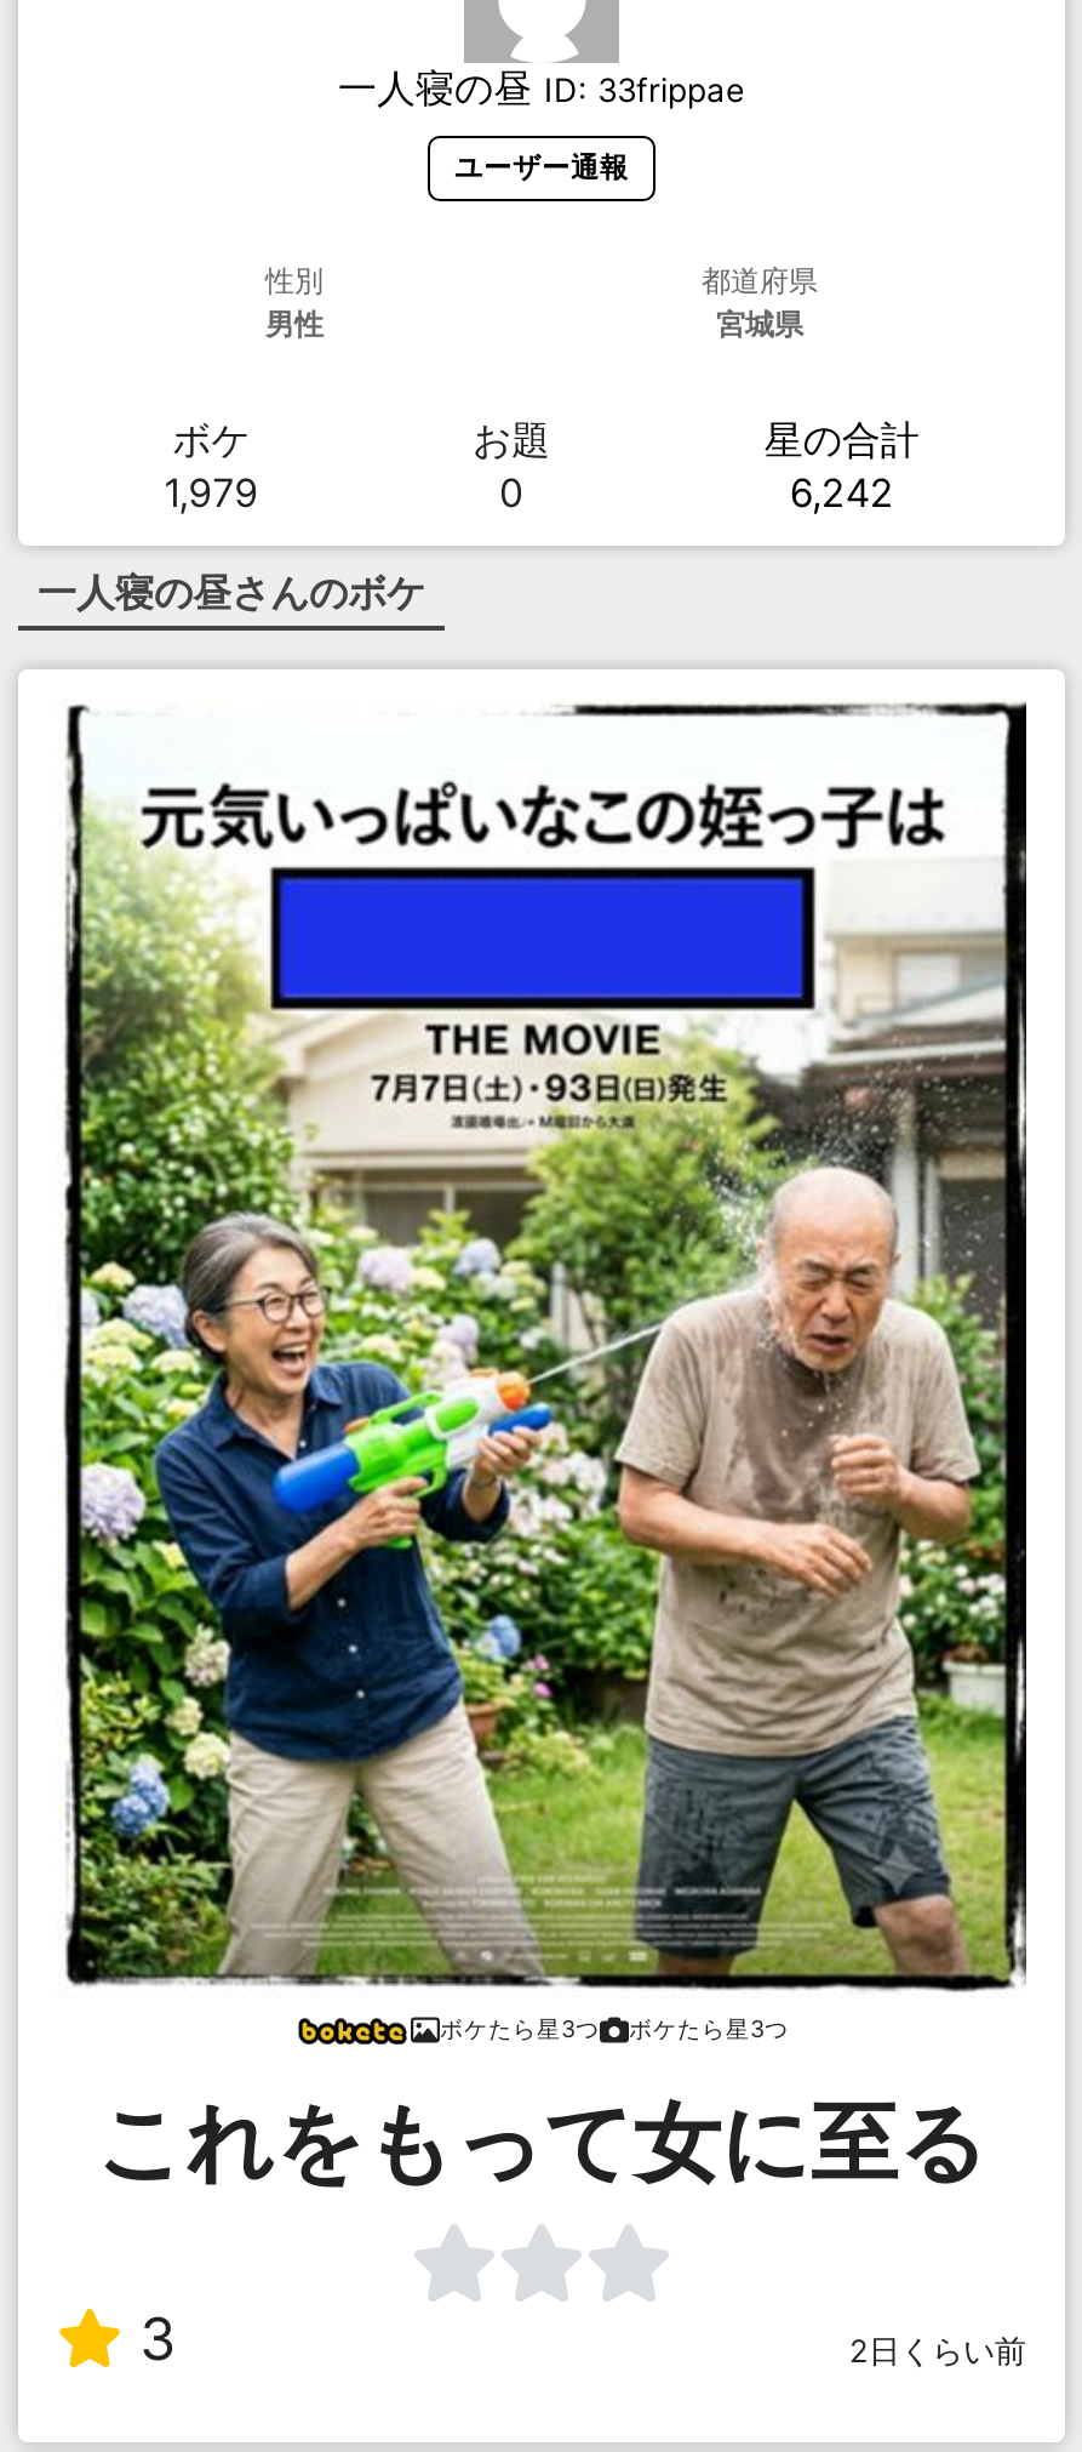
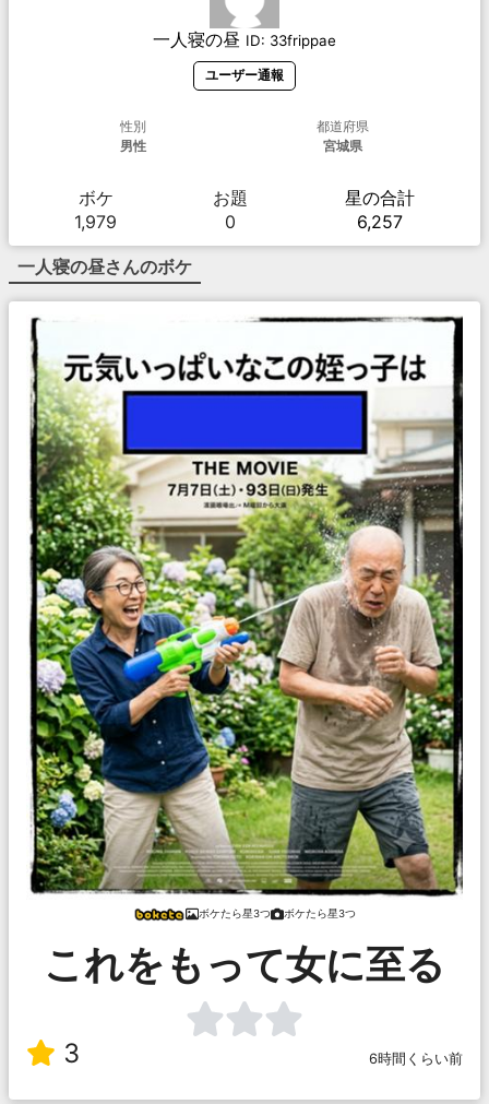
- 6,242
+ 6,257

- 2日くらい前
+ 6時間くらい前
